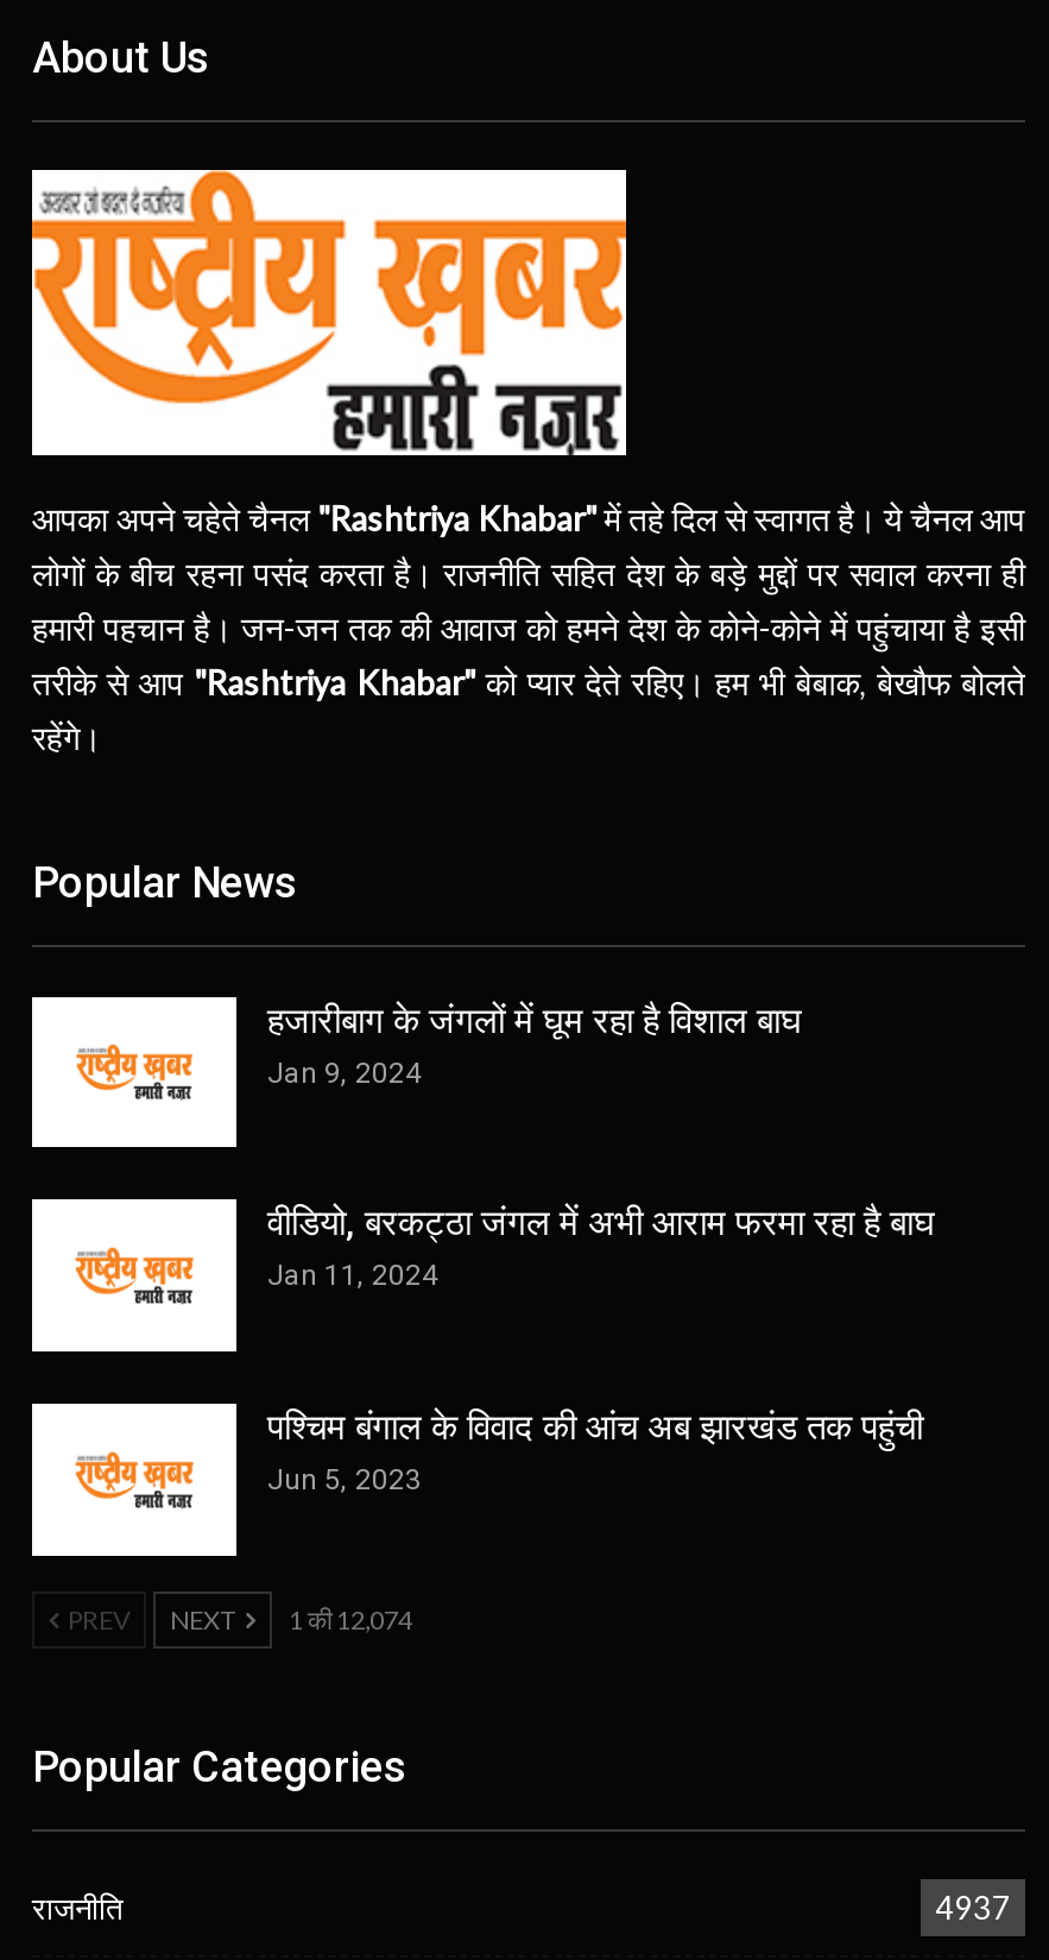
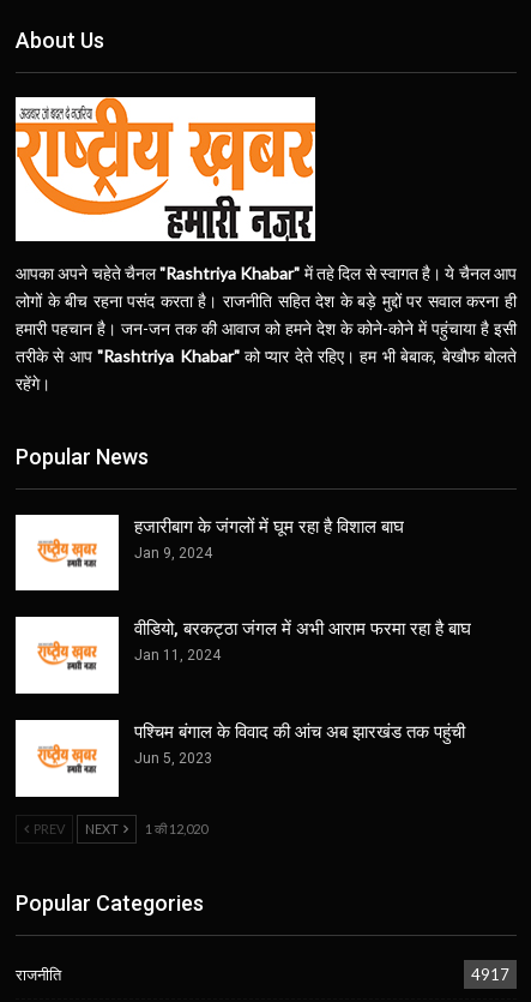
- PREV NEXT 1 की 12,074
+ PREV NEXT 1 की 12,020

- 4937
+ 4917
